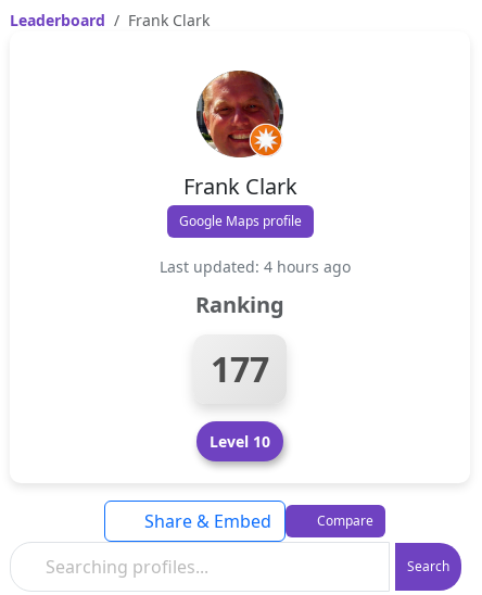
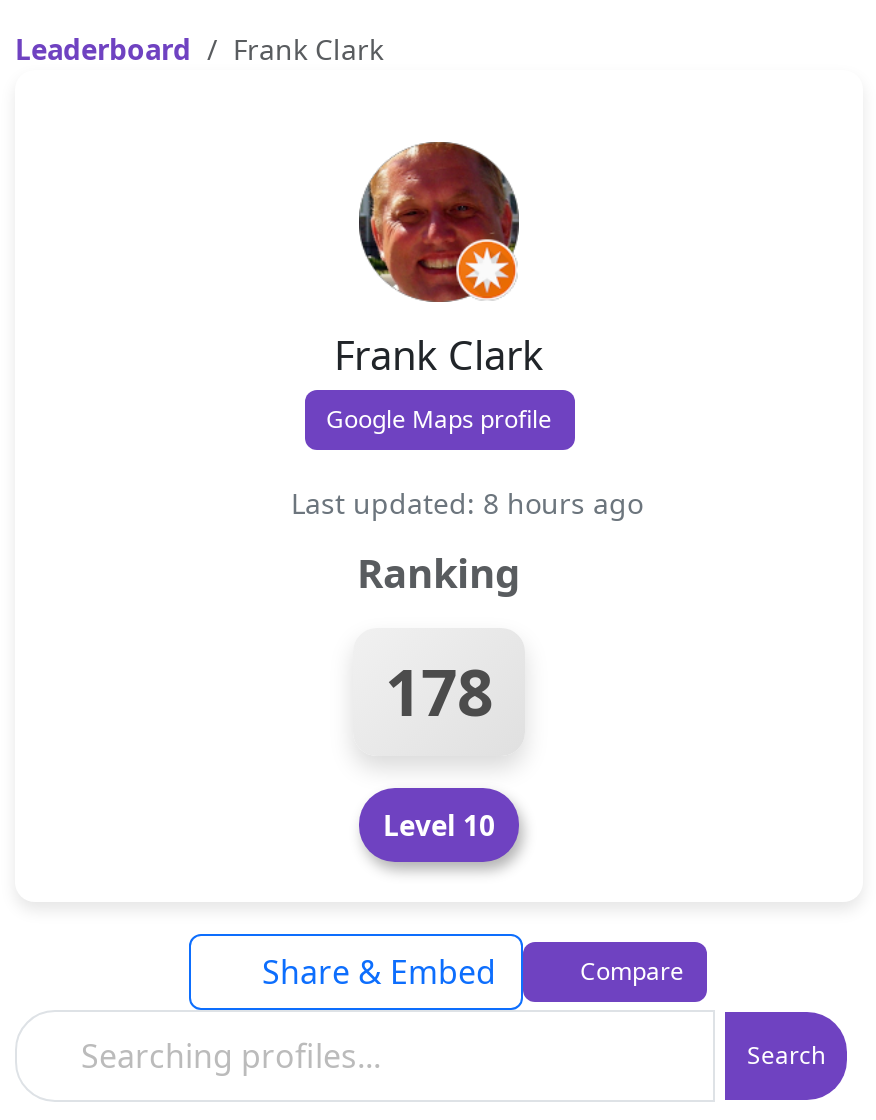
- Last updated: 4 hours ago
+ Last updated: 8 hours ago

- 177
+ 178
